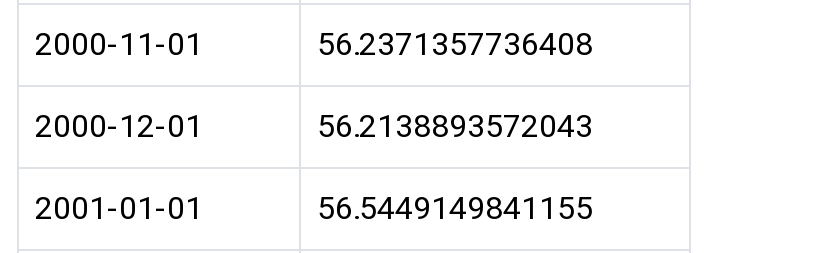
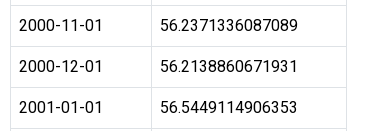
- 56.2371357736408
+ 56.2371336087089

- 56.2138893572043
+ 56.2138860671931

- 56.5449149841155
+ 56.5449114906353
